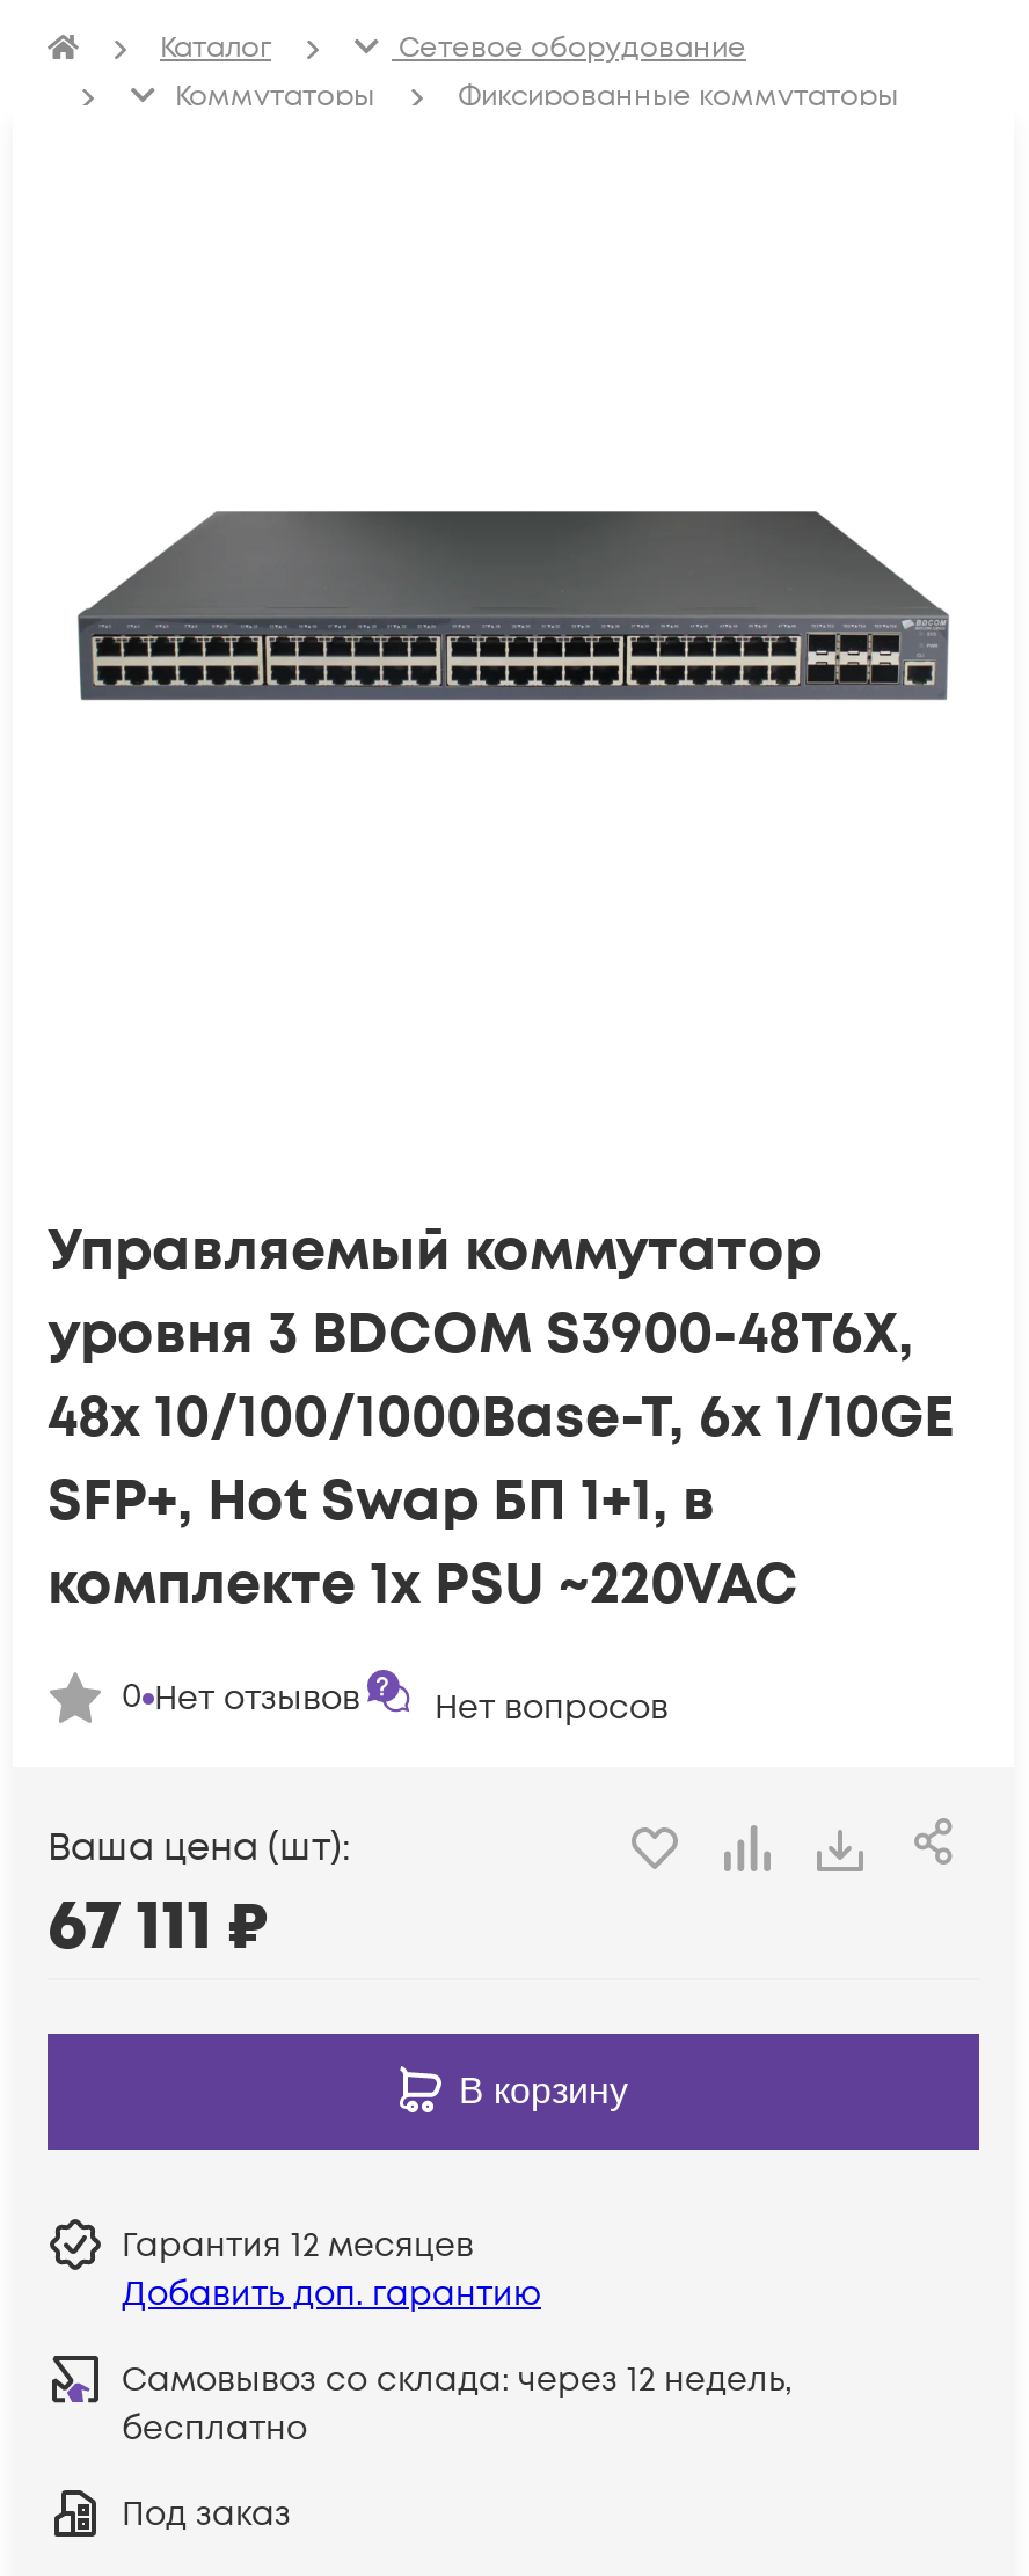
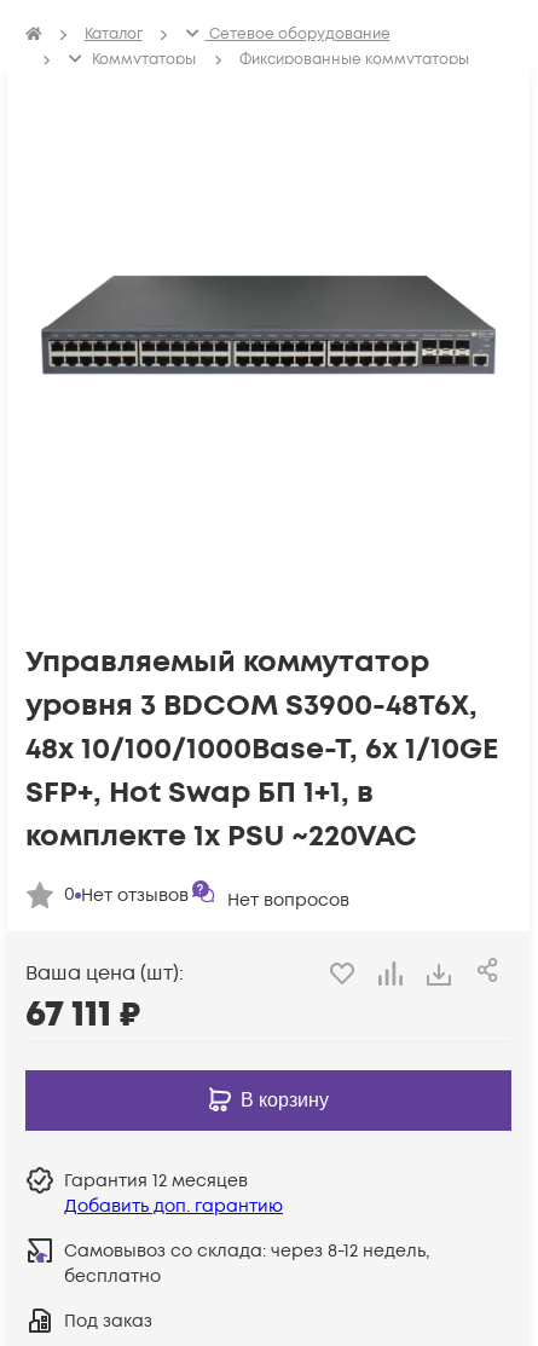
- Самовывоз со склада: через 12 недель,
+ Самовывоз со склада: через 8-12 недель,
